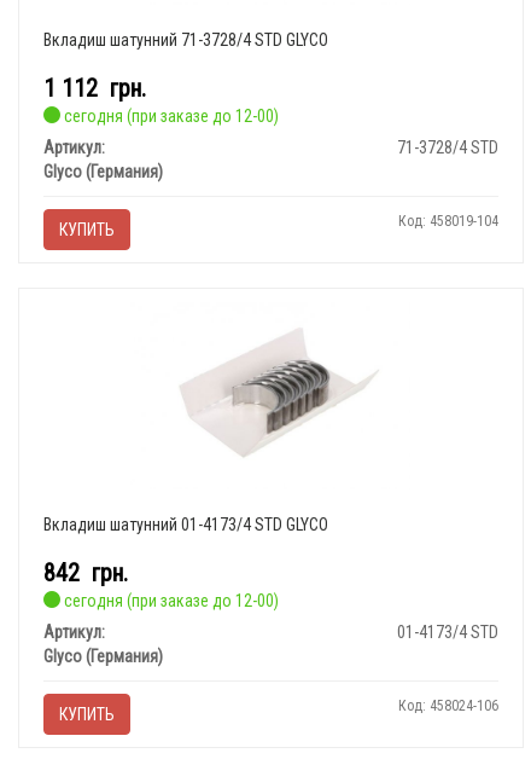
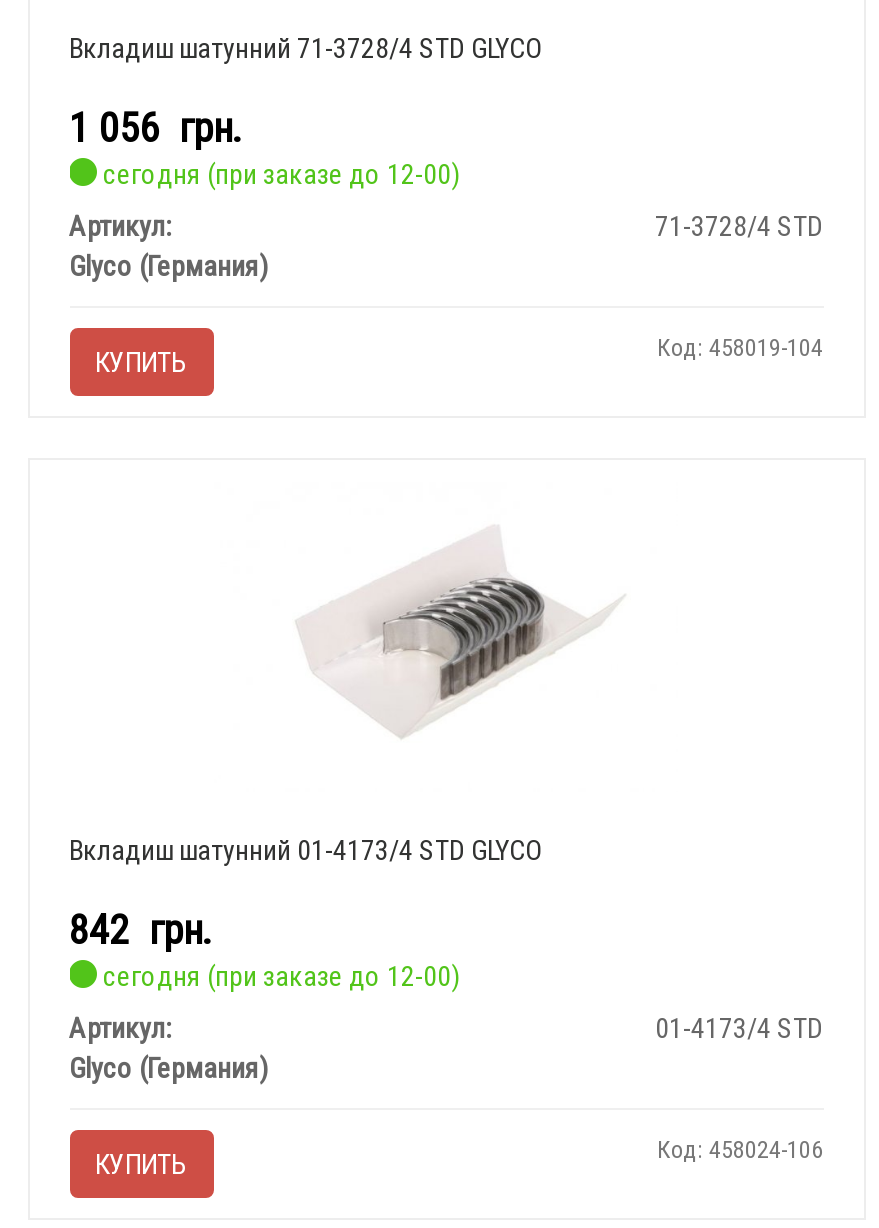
- 1 112 грн.
+ 1 056 грн.
